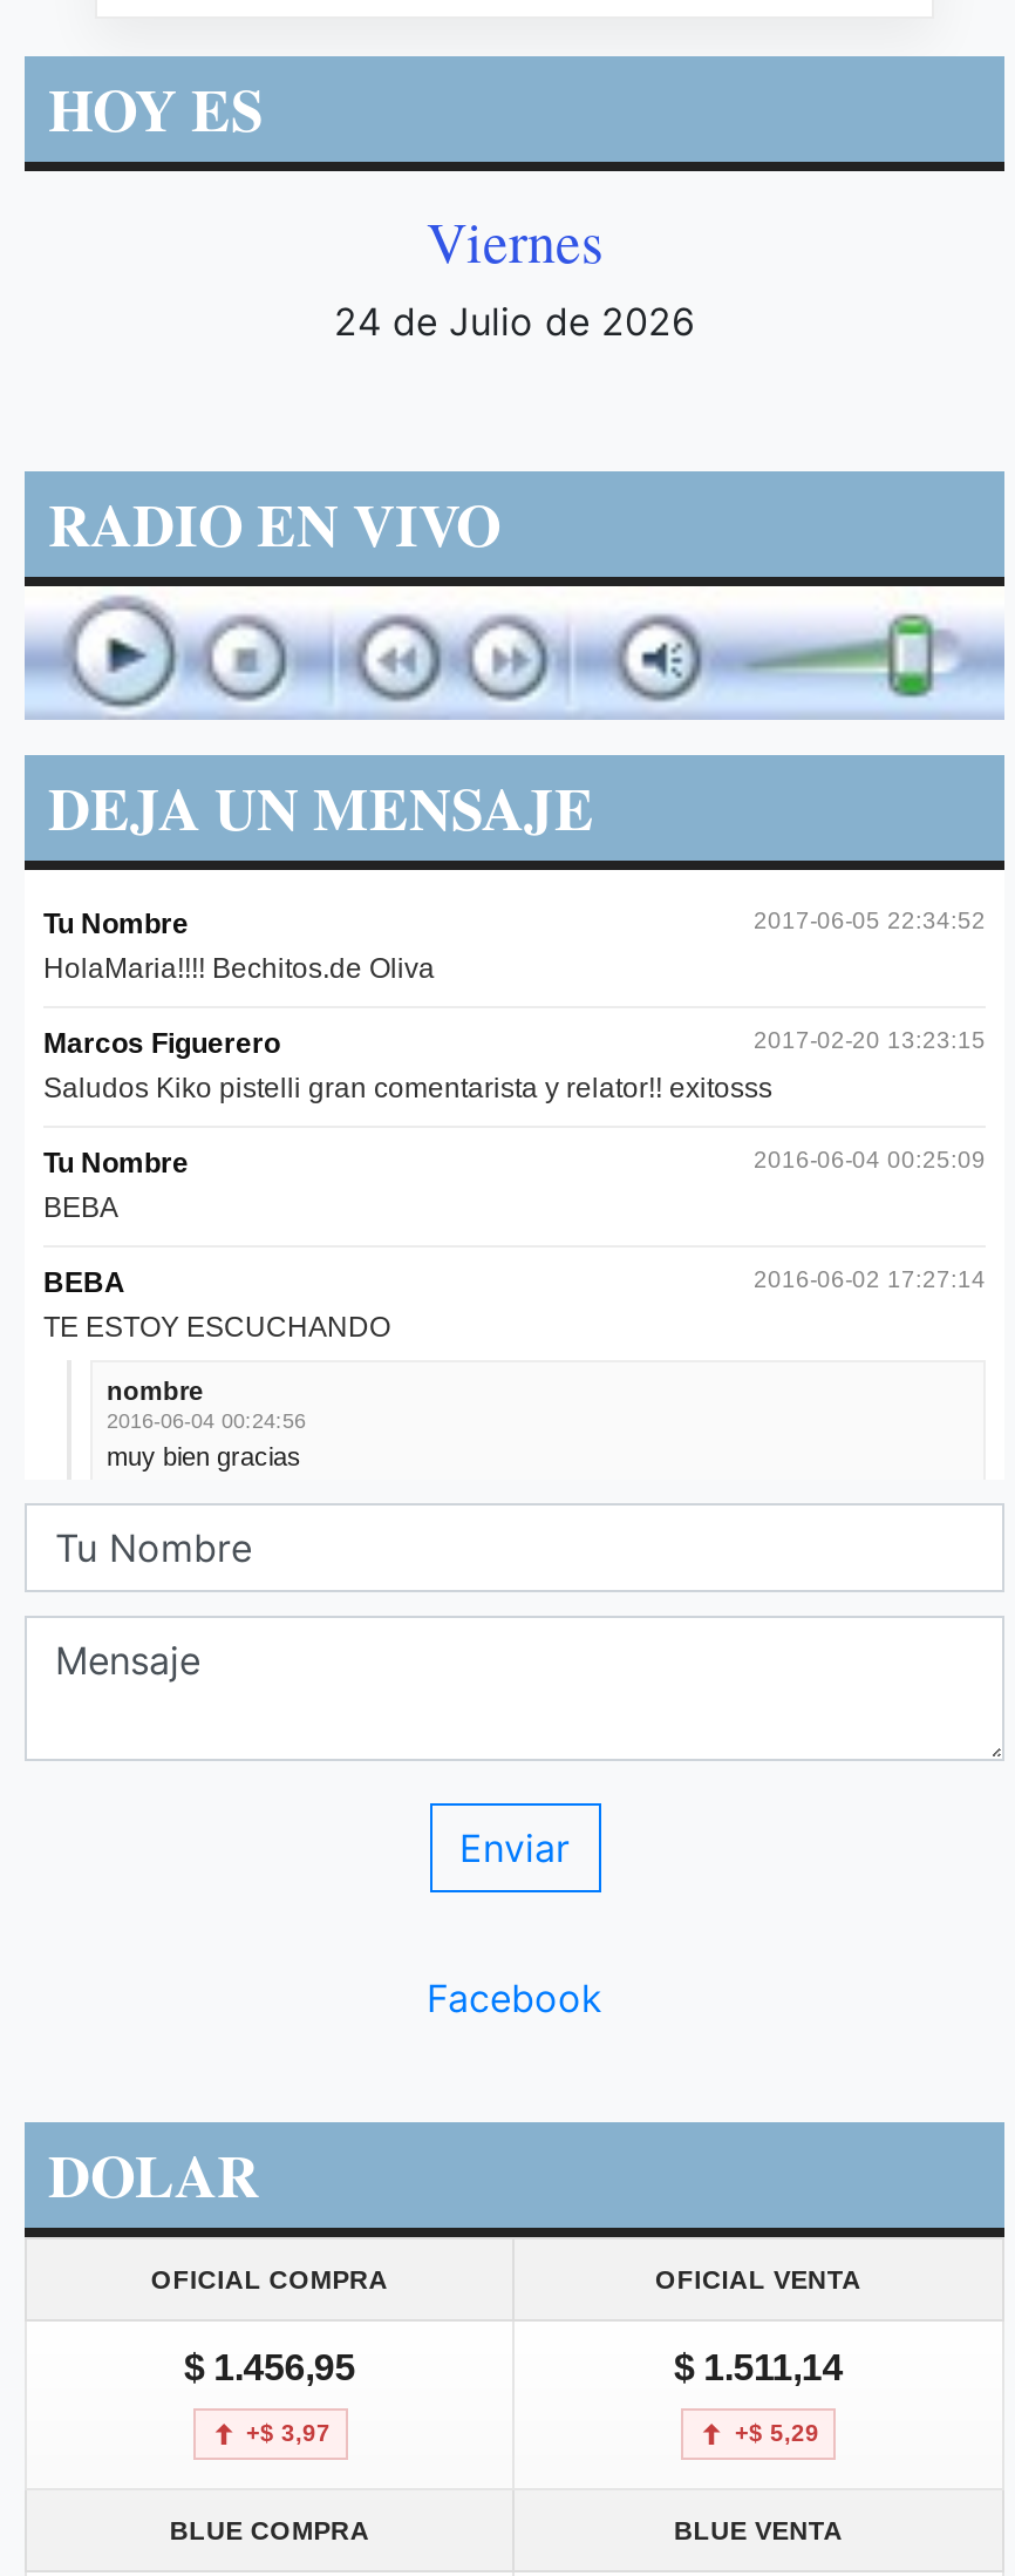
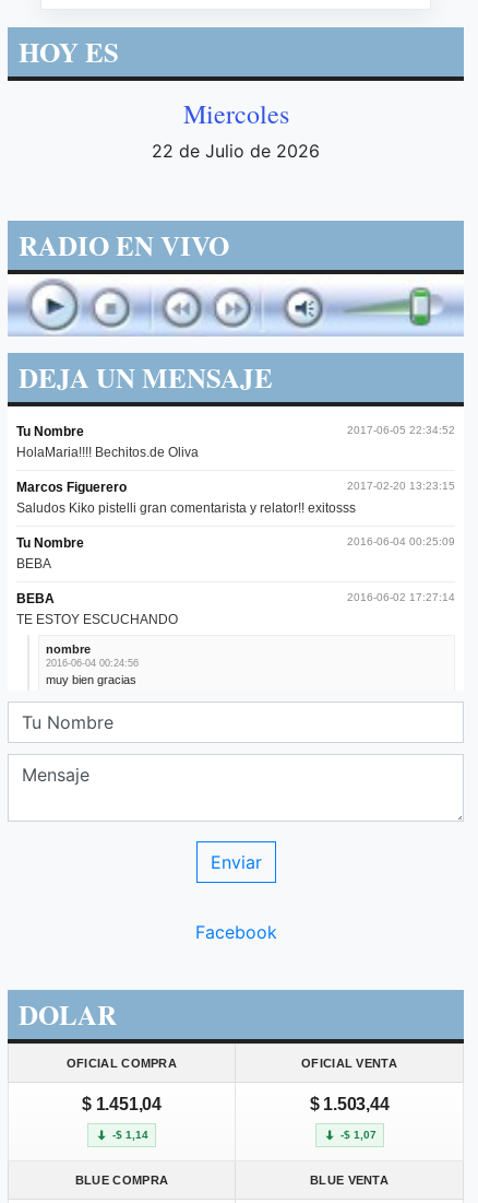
- Viernes
- 24 de Julio de 2026
+ Miercoles
+ 22 de Julio de 2026

- $ 1.456,95
+ $ 1.451,04

- $ 1.511,14
+ $ 1.503,44

- +$ 3,97
+ -$ 1,14

- +$ 5,29
+ -$ 1,07
